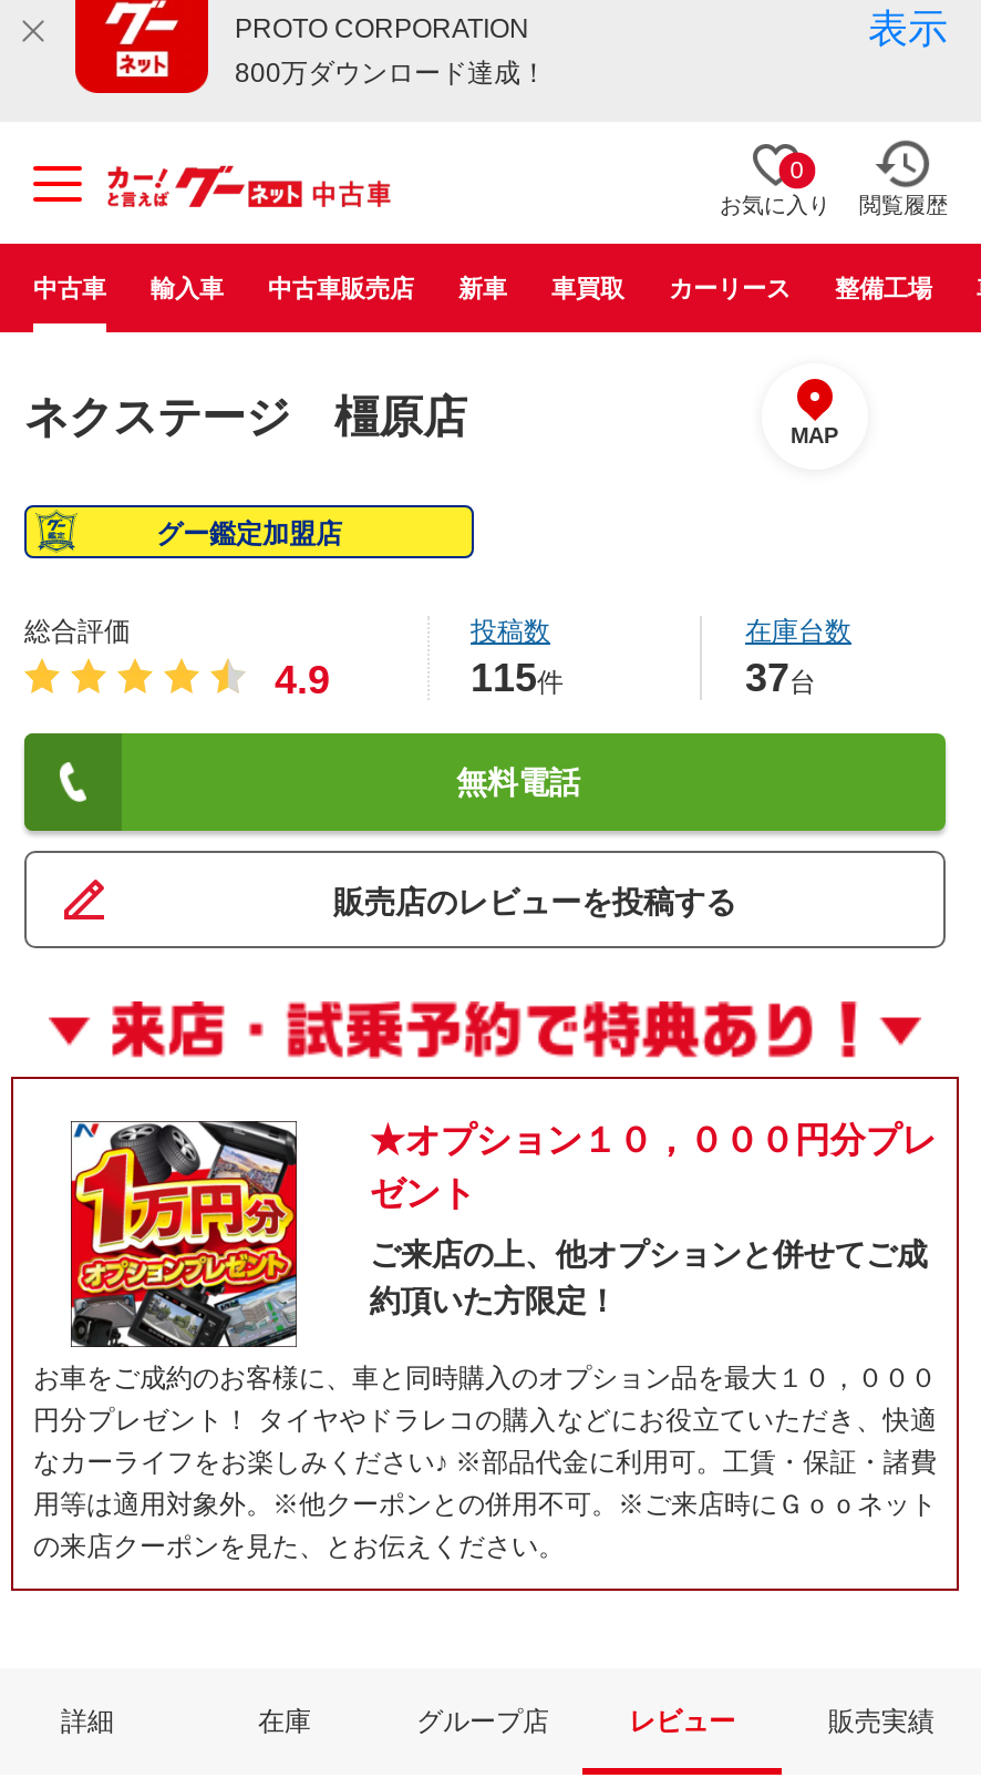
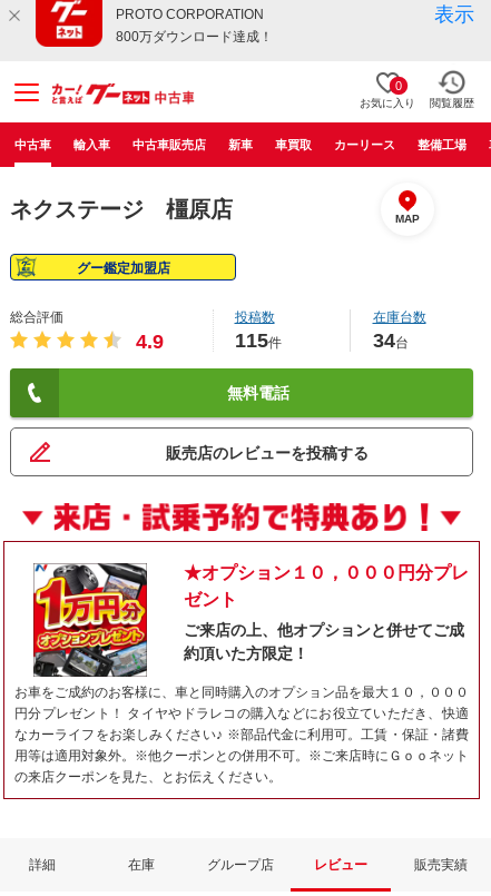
- 37台
+ 34台
